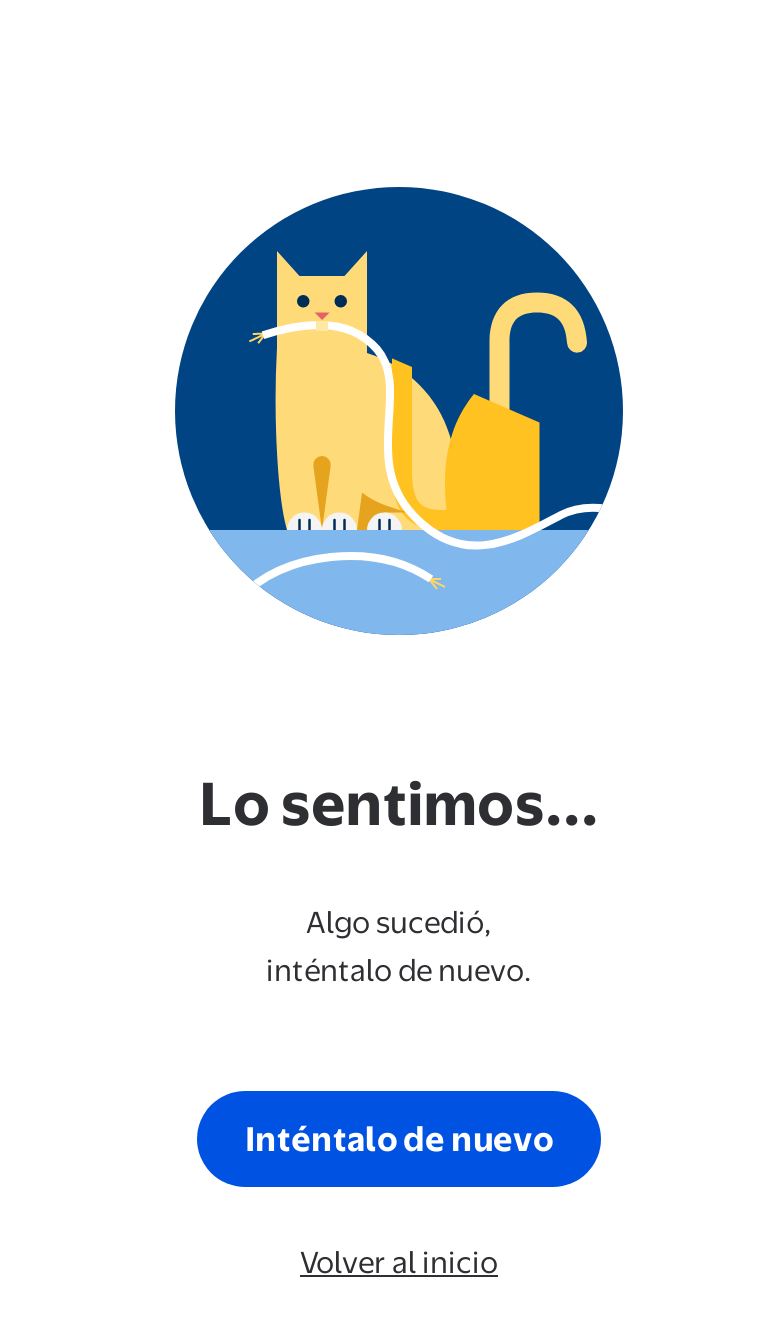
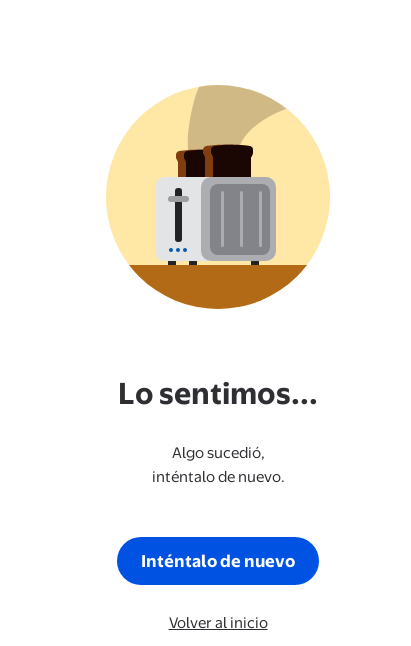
- [image]
+ [image]
